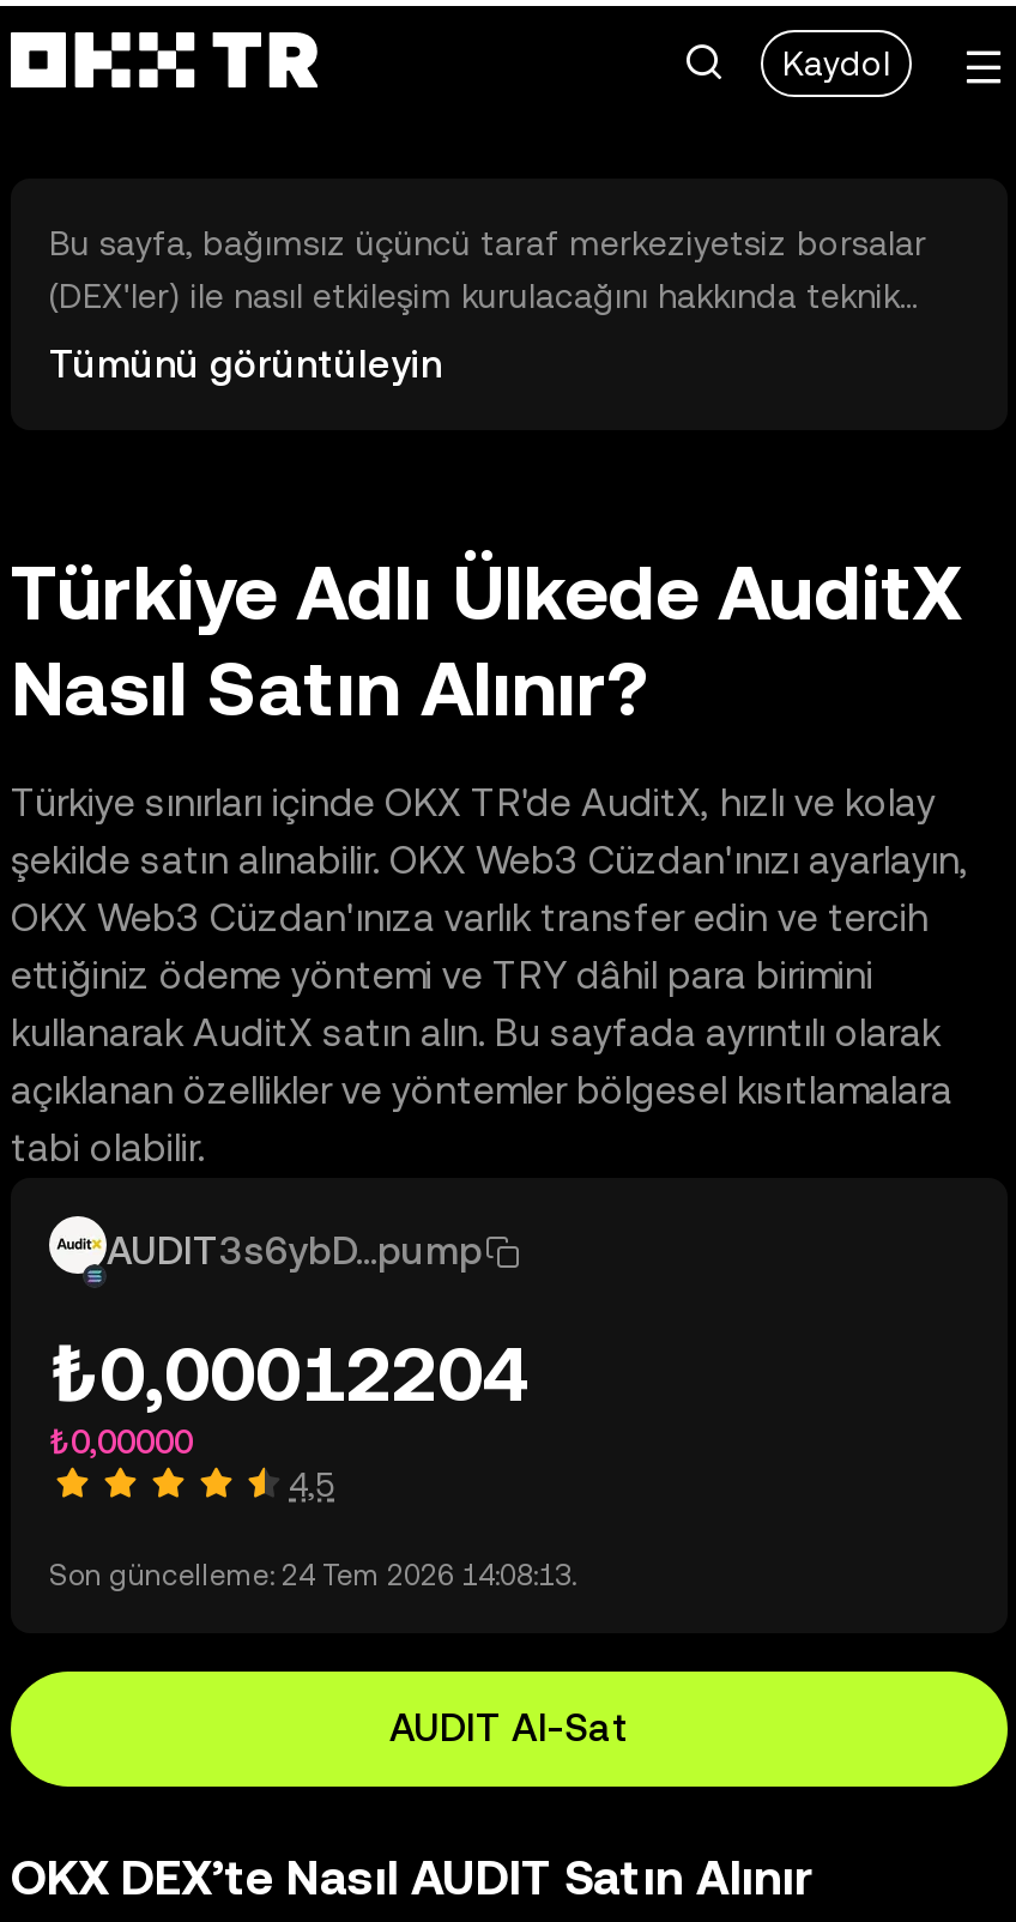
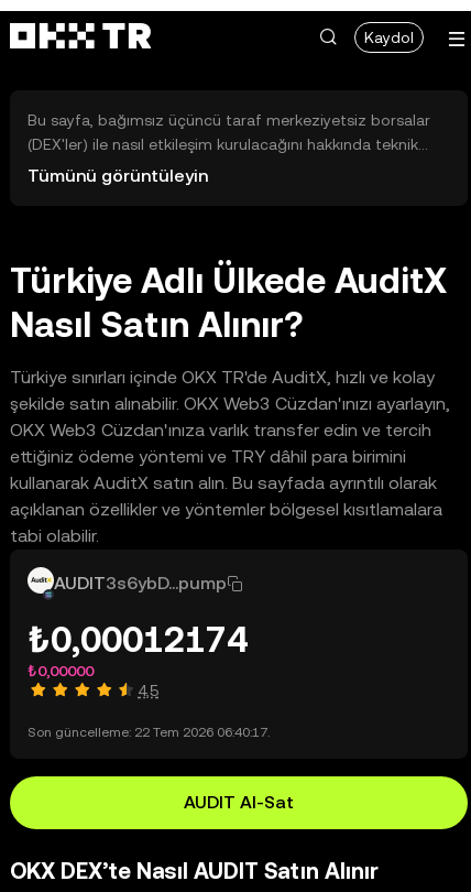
- ₺0,00012204
+ ₺0,00012174

- Son güncelleme: 24 Tem 2026 14:08:13.
+ Son güncelleme: 22 Tem 2026 06:40:17.
